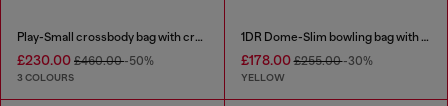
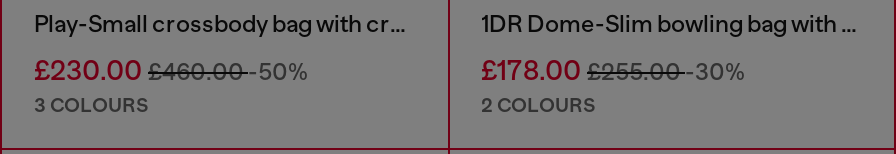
- YELLOW
+ 2 COLOURS
